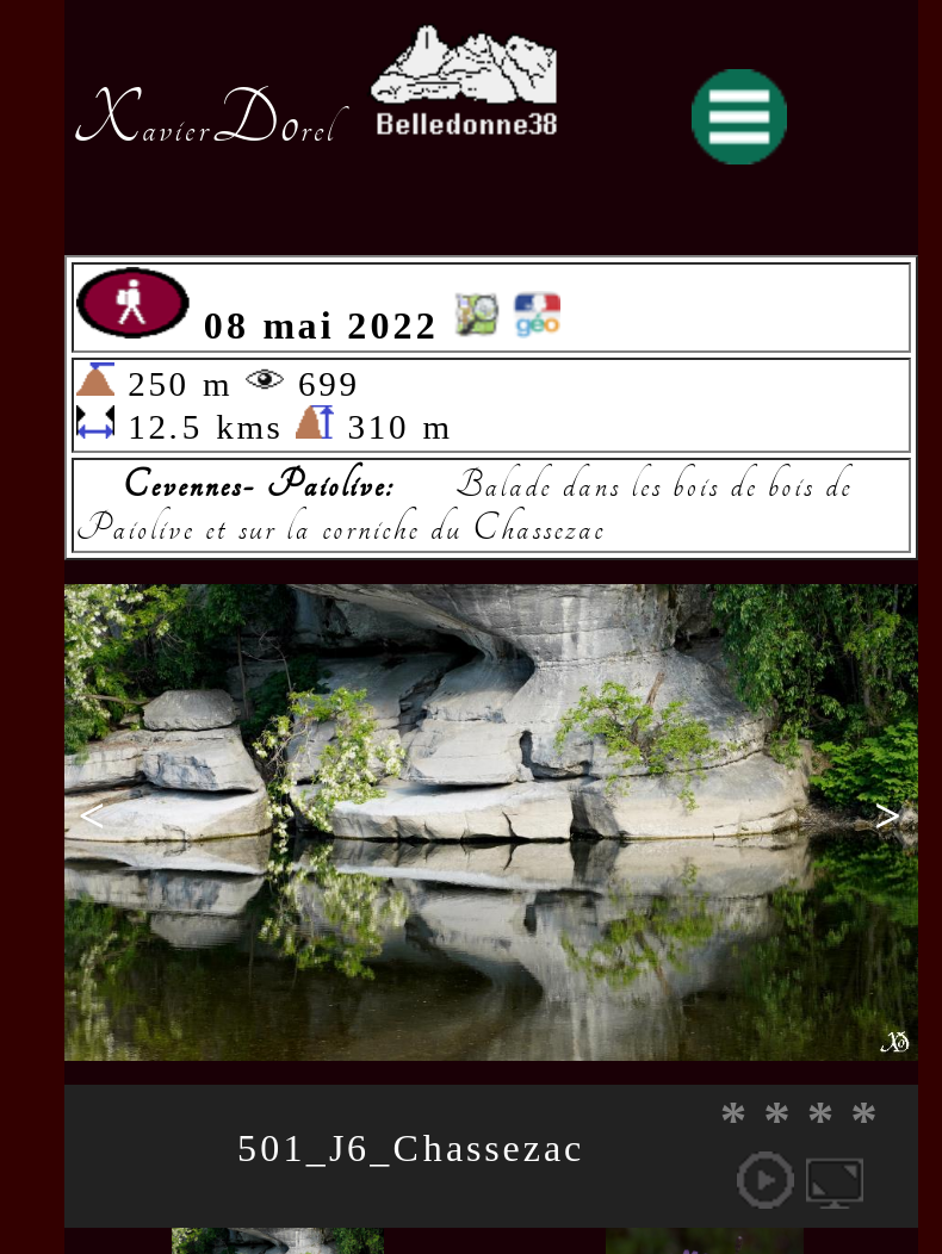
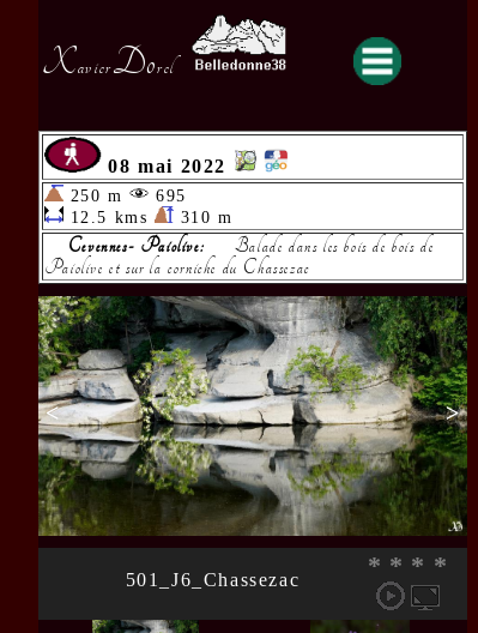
- 250 m 699
+ 250 m 695
